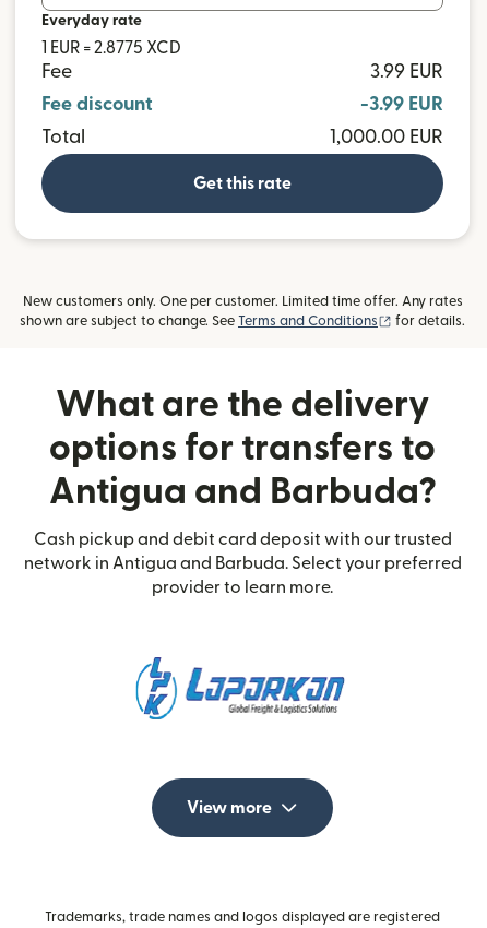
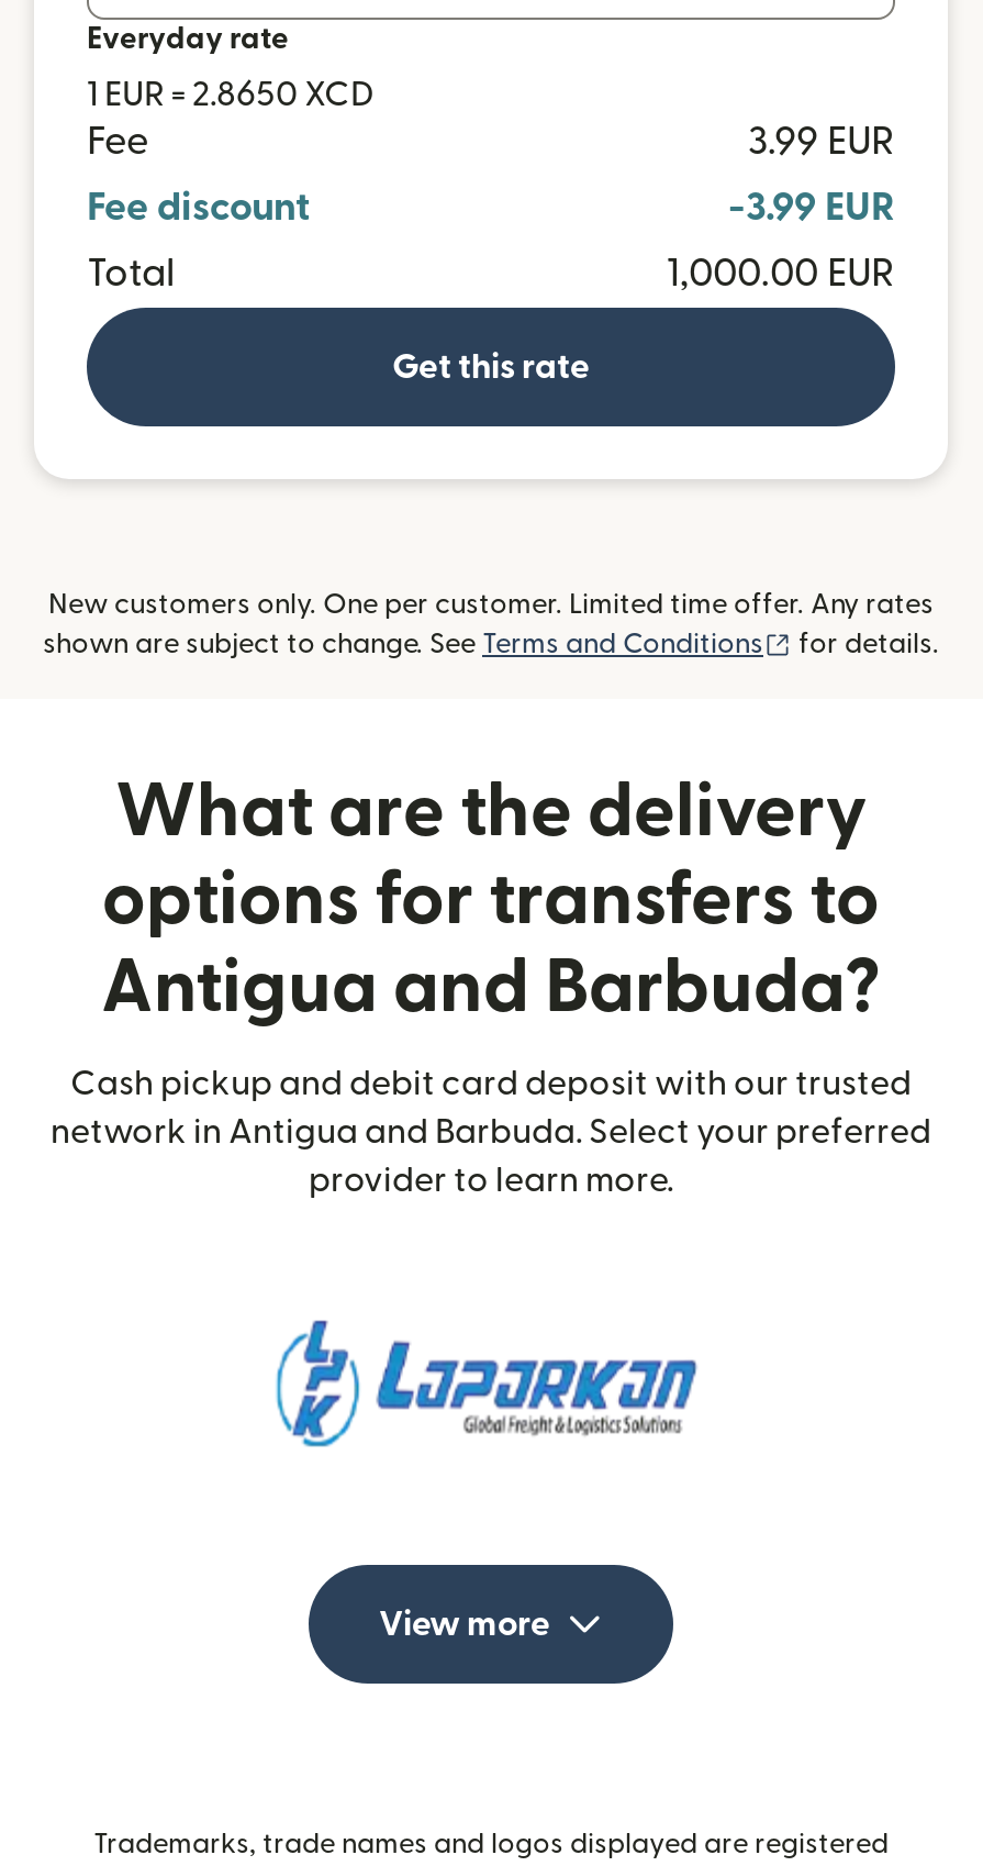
- 1 EUR = 2.8775 XCD
+ 1 EUR = 2.8650 XCD
